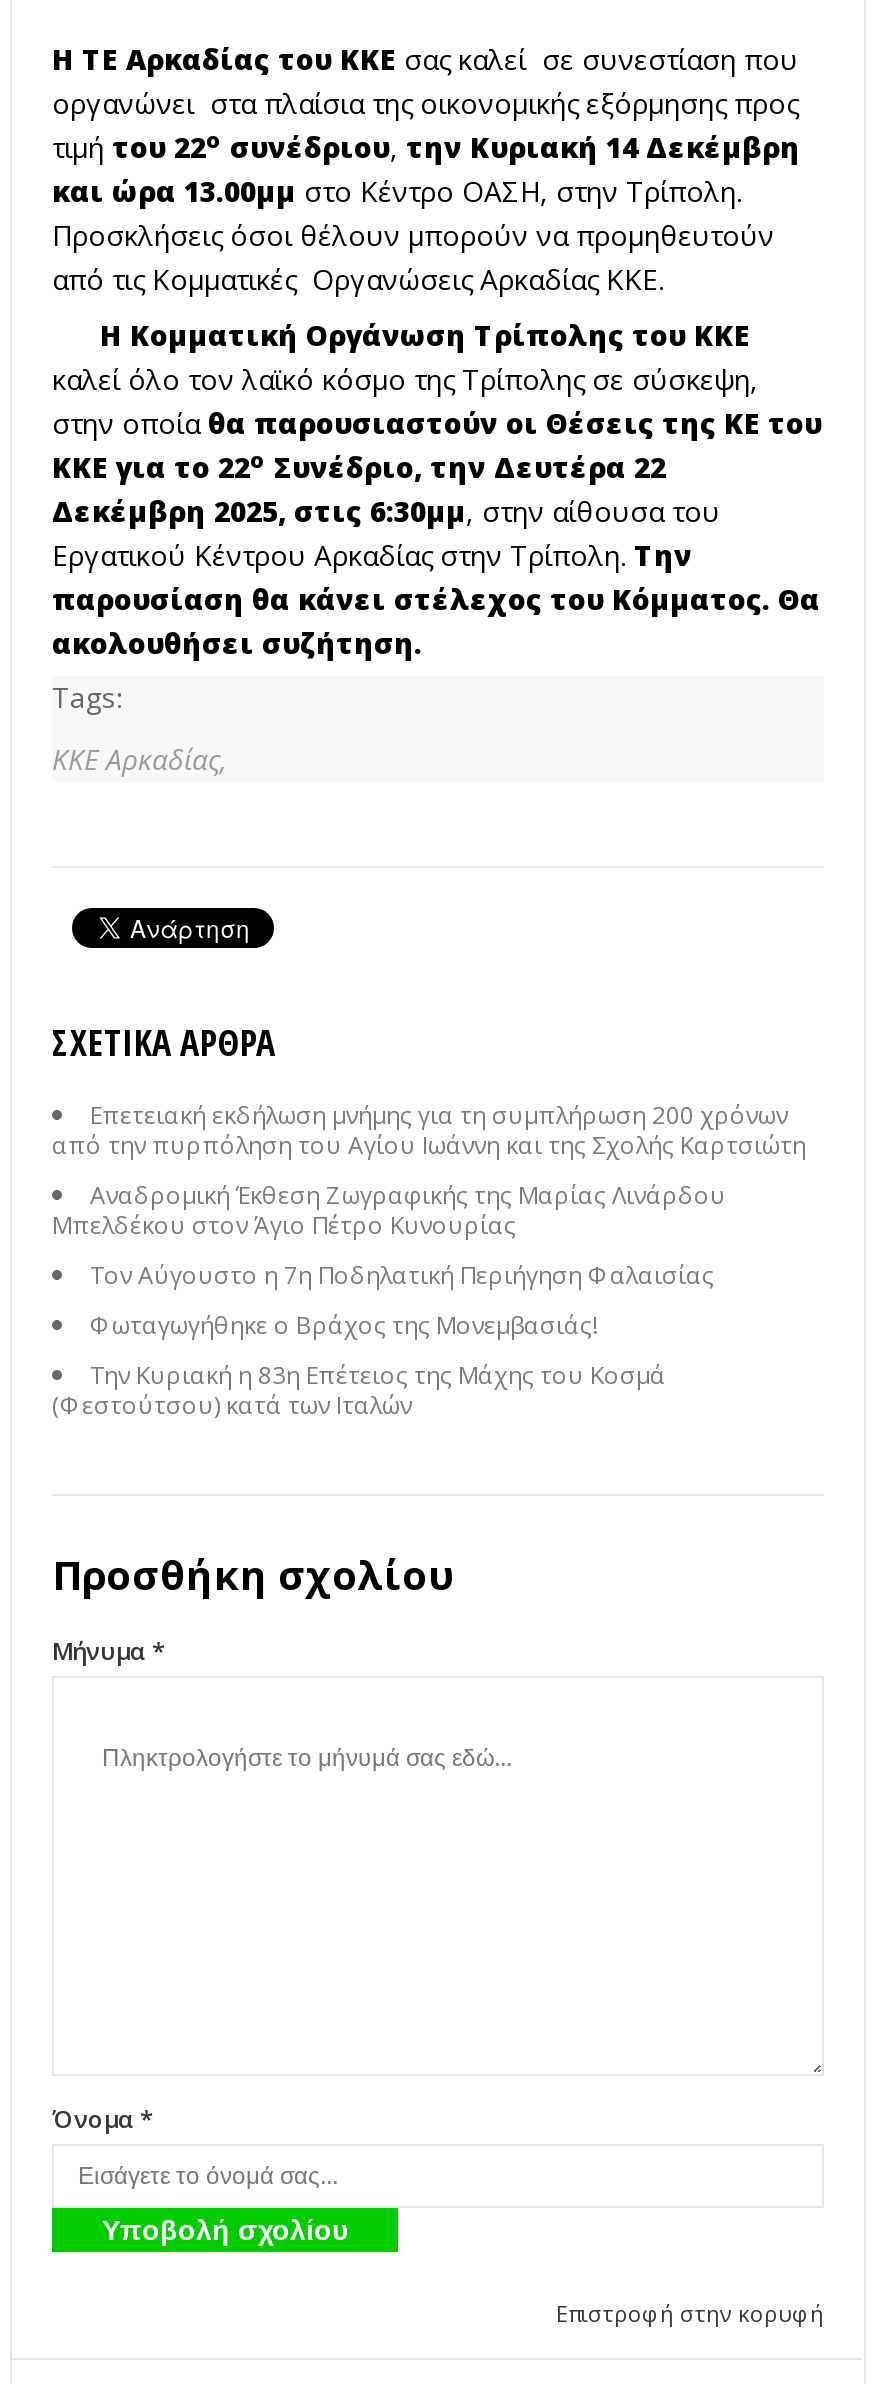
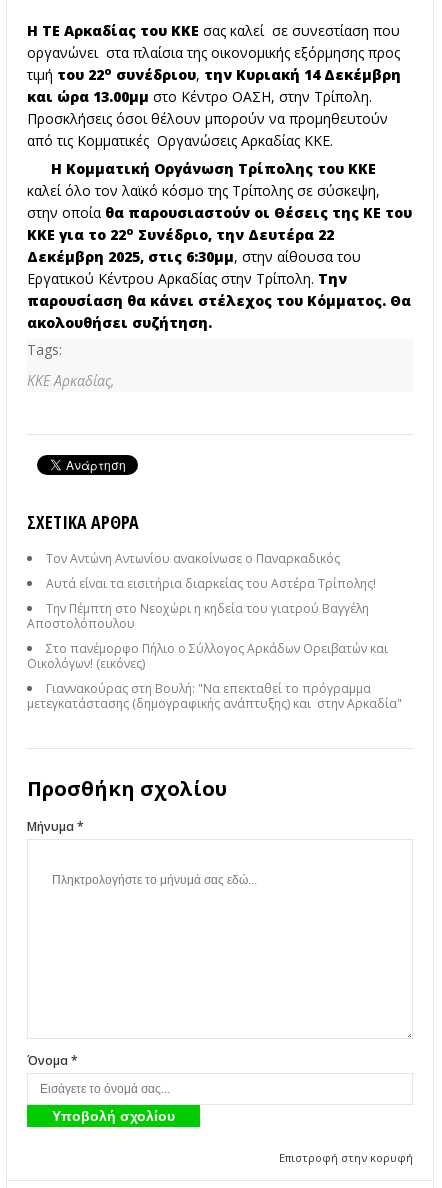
- Επετειακή εκδήλωση μνήμης για τη συμπλήρωση 200 χρόνων
- από την πυρπόληση του Αγίου Ιωάννη και της Σχολής Καρτσιώτη
+ Τον Αντώνη Αντωνίου ανακοίνωσε ο Παναρκαδικός

- Αναδρομική Έκθεση Ζωγραφικής της Μαρίας Λινάρδου
- Μπελδέκου στον Άγιο Πέτρο Κυνουρίας
+ Αυτά είναι τα εισιτήρια διαρκείας του Αστέρα Τρίπολης!

- Τον Αύγουστο η 7η Ποδηλατική Περιήγηση Φαλαισίας
+ Την Πέμπτη στο Νεοχώρι η κηδεία του γιατρού Βαγγέλη
+ Αποστολόπουλου

- Φωταγωγήθηκε ο Βράχος της Μονεμβασιάς!
+ Στο πανέμορφο Πήλιο ο Σύλλογος Αρκάδων Ορειβατών και
+ Οικολόγων! (εικόνες)

- Την Κυριακή η 83η Επέτειος της Μάχης του Κοσμά
- (Φεστούτσου) κατά των Ιταλών
+ Γιαννακούρας στη Βουλή: "Να επεκταθεί το πρόγραμμα
+ μετεγκατάστασης (δημογραφικής ανάπτυξης) και στην Αρκαδία"
